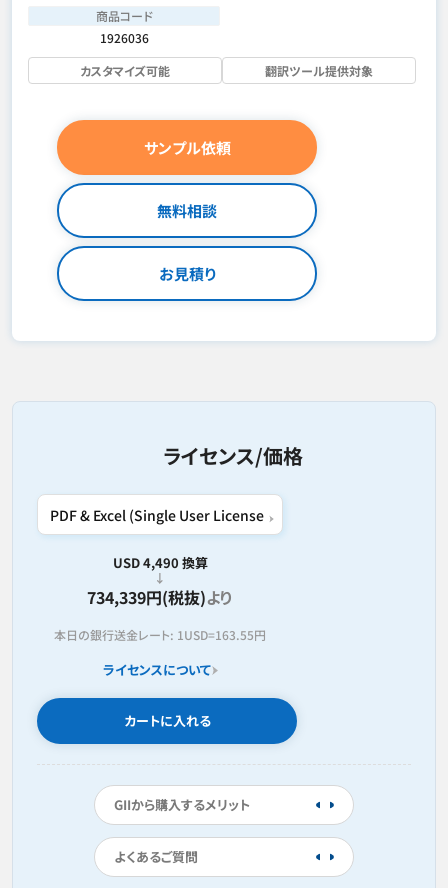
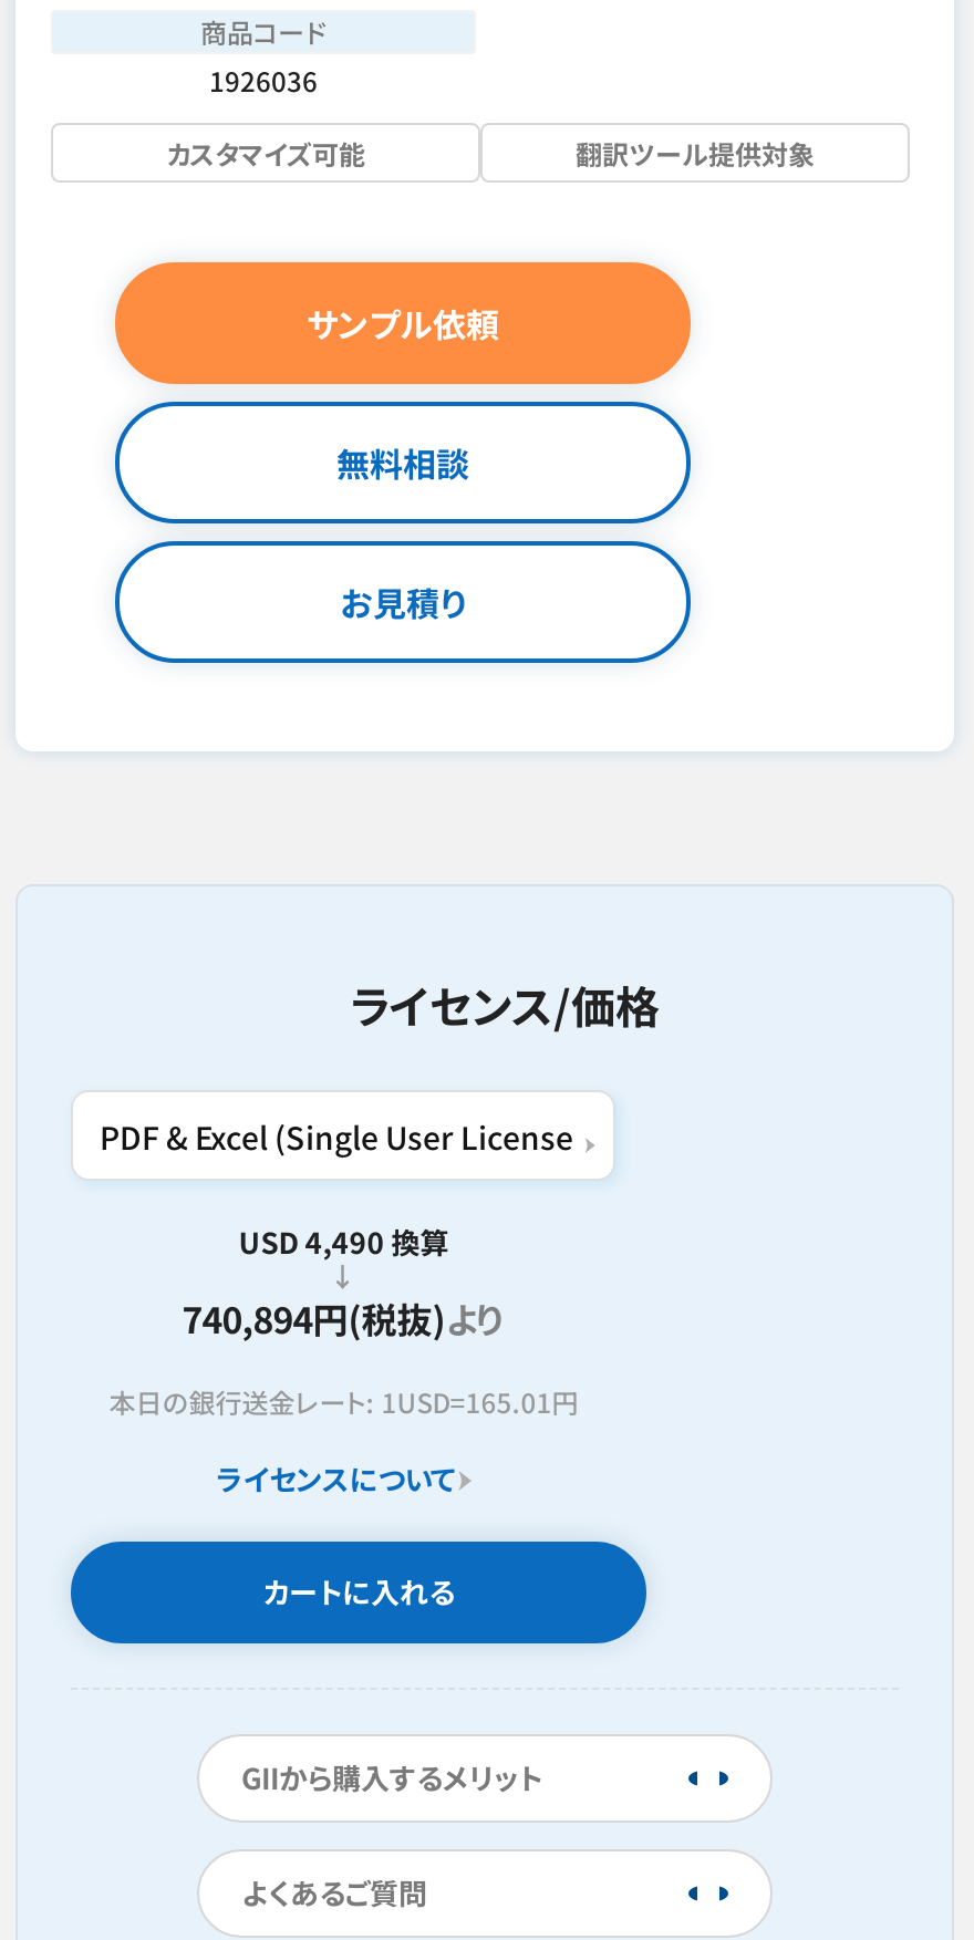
- 734,339円(税抜)より
+ 740,894円(税抜)より

- 本日の銀行送金レート: 1USD=163.55円
+ 本日の銀行送金レート: 1USD=165.01円
